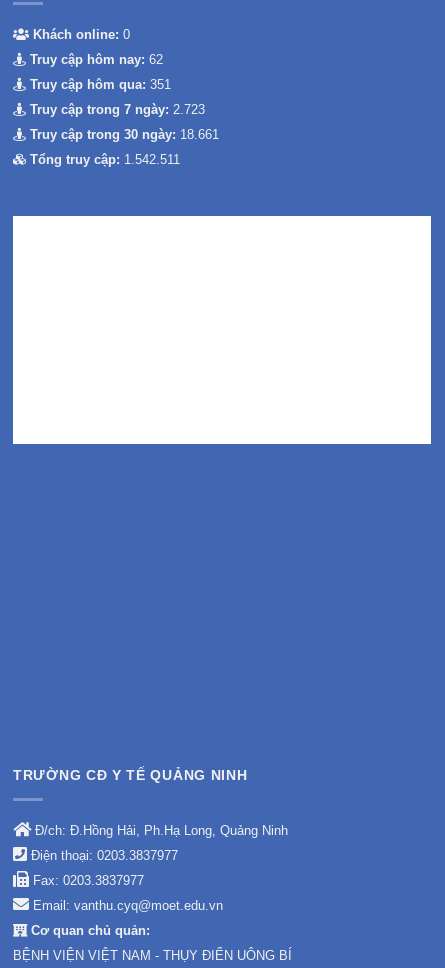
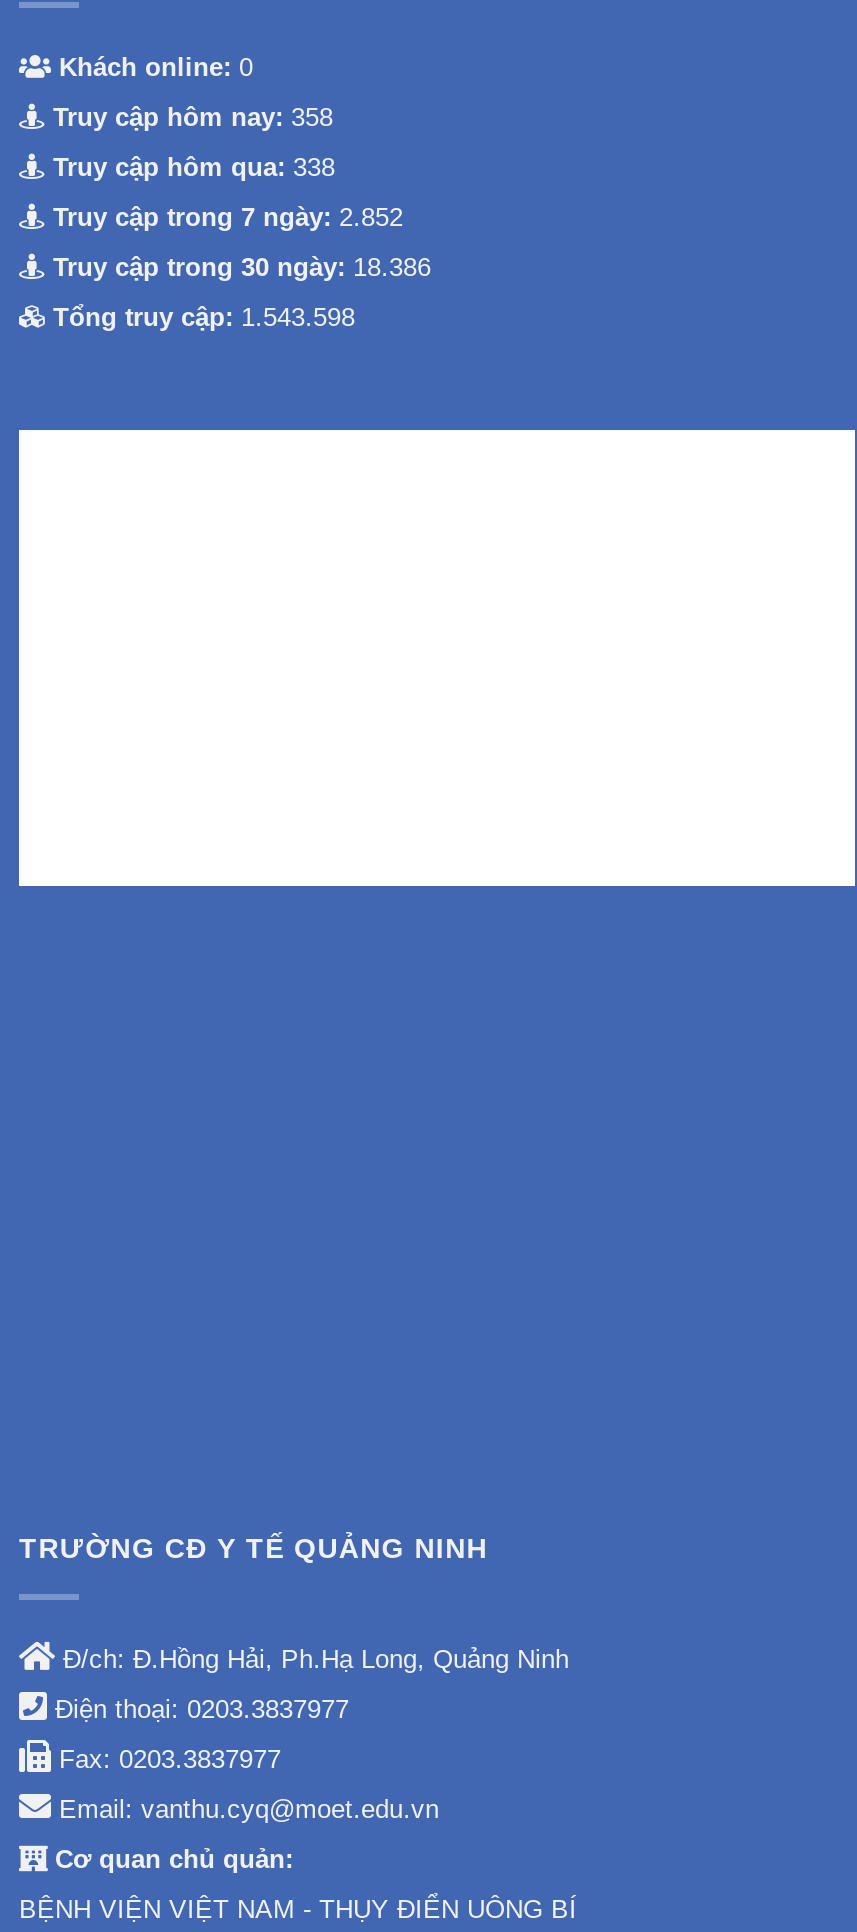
- Truy cập hôm nay: 62
+ Truy cập hôm nay: 358

- Truy cập hôm qua: 351
+ Truy cập hôm qua: 338

- Truy cập trong 7 ngày: 2.723
+ Truy cập trong 7 ngày: 2.852

- Truy cập trong 30 ngày: 18.661
+ Truy cập trong 30 ngày: 18.386

- Tổng truy cập: 1.542.511
+ Tổng truy cập: 1.543.598
